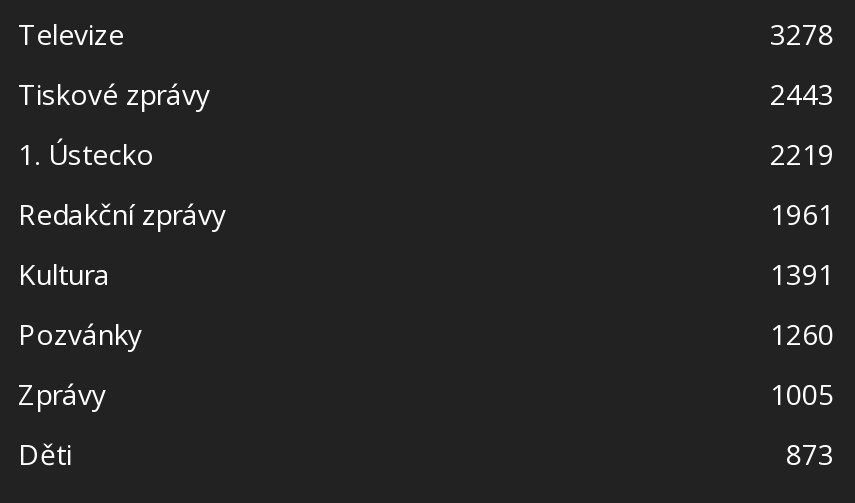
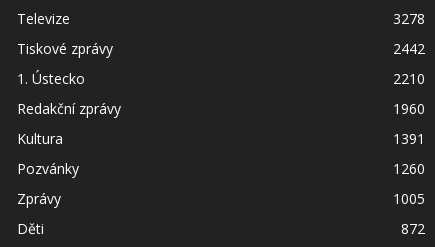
- 2443
+ 2442

- 2219
+ 2210

- 1961
+ 1960

- 873
+ 872
